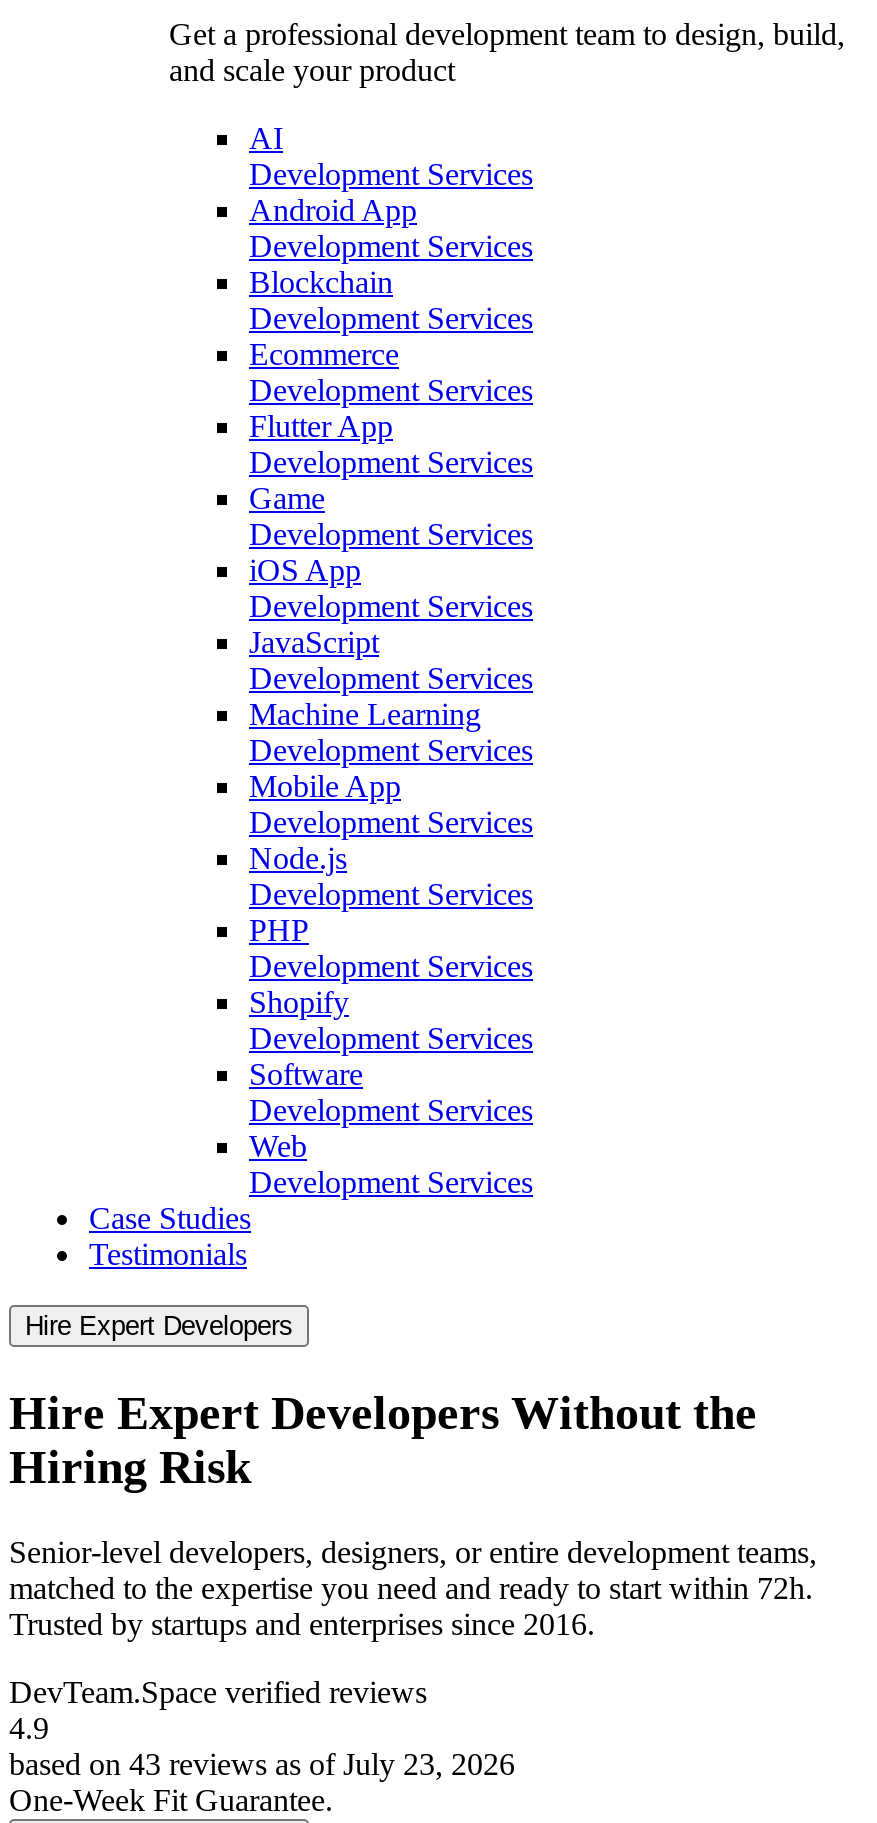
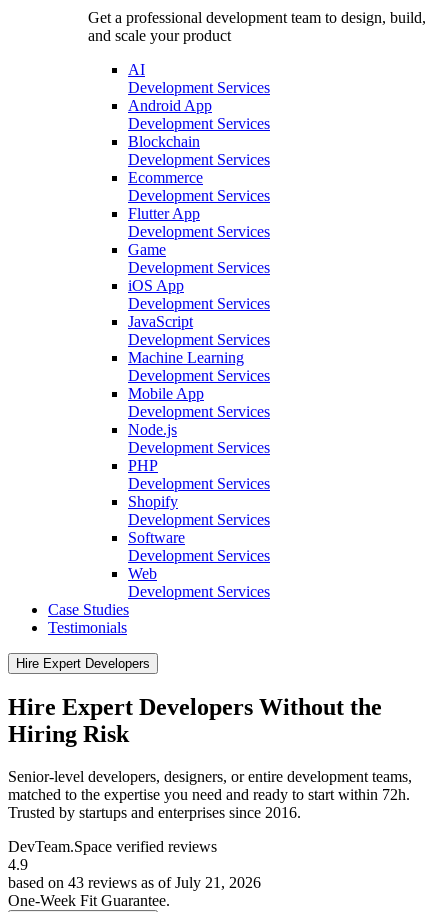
- based on 43 reviews as of July 23, 2026
+ based on 43 reviews as of July 21, 2026
